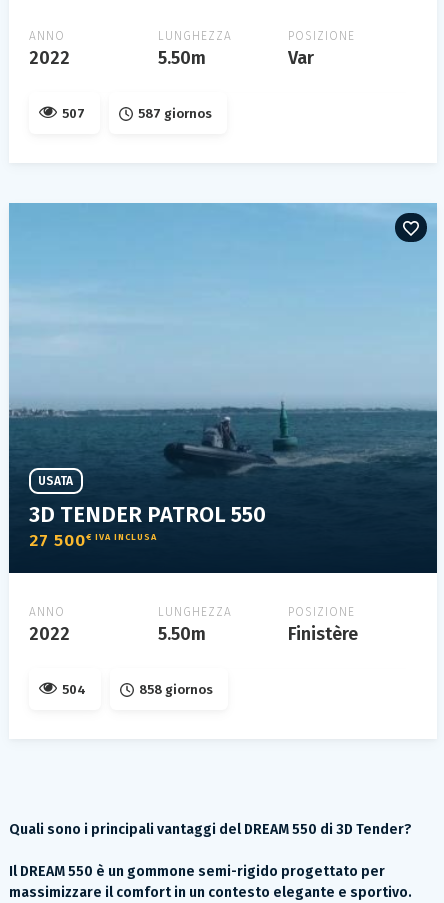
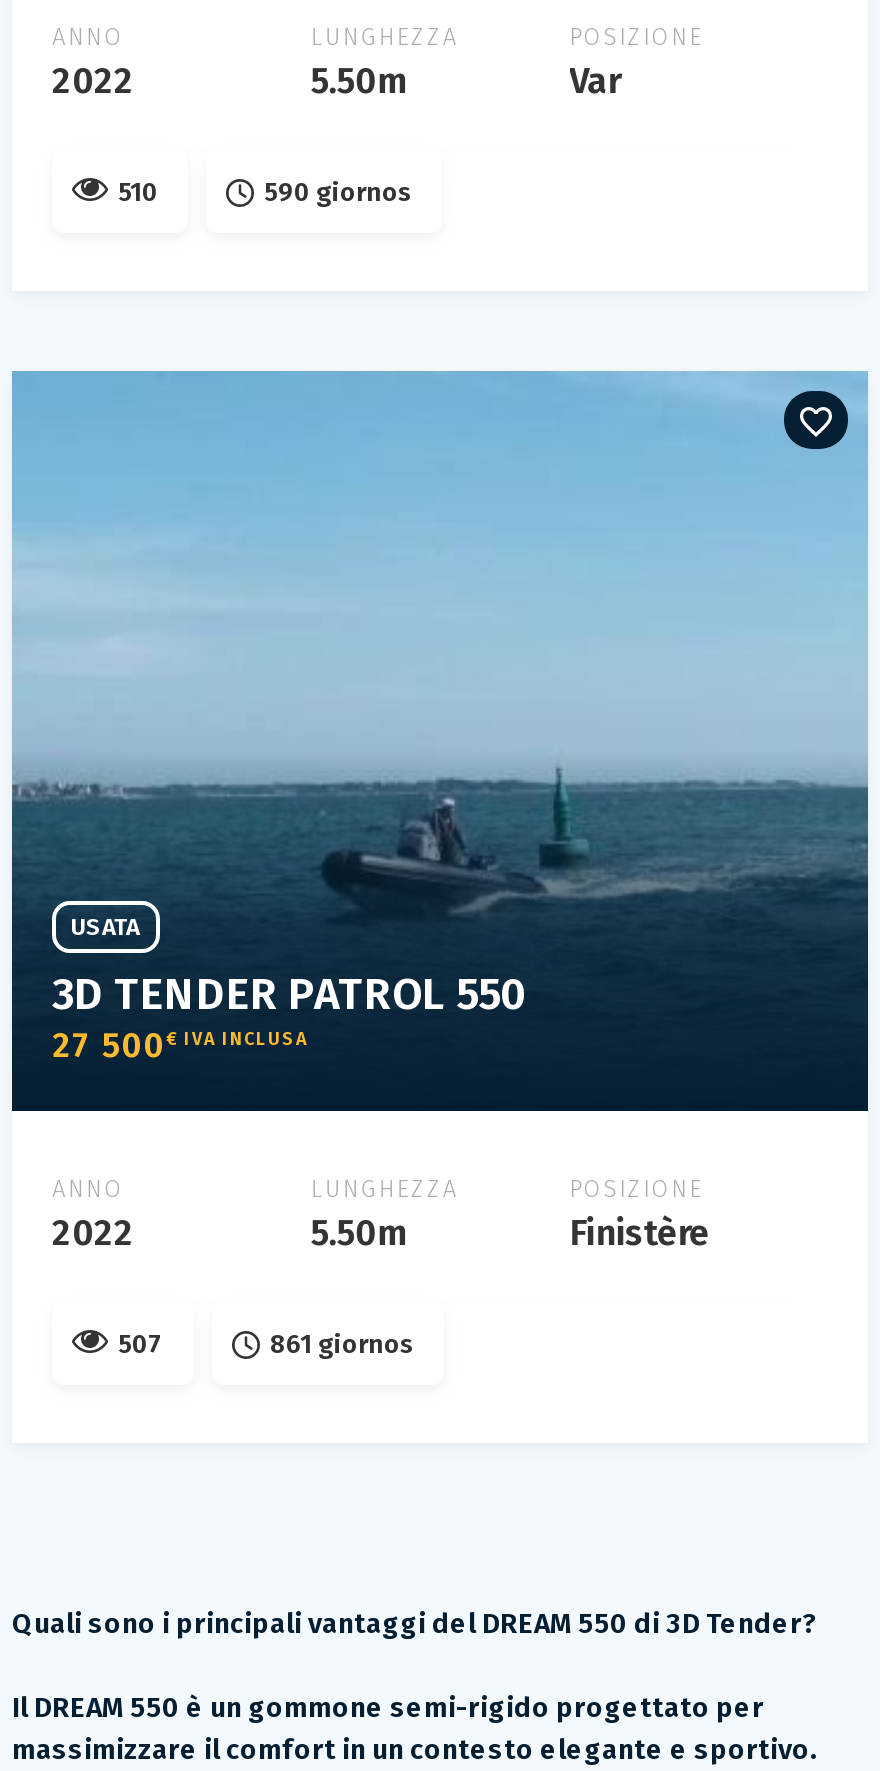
- 507
+ 510

- 587 giornos
+ 590 giornos

- 504
+ 507

- 858 giornos
+ 861 giornos
